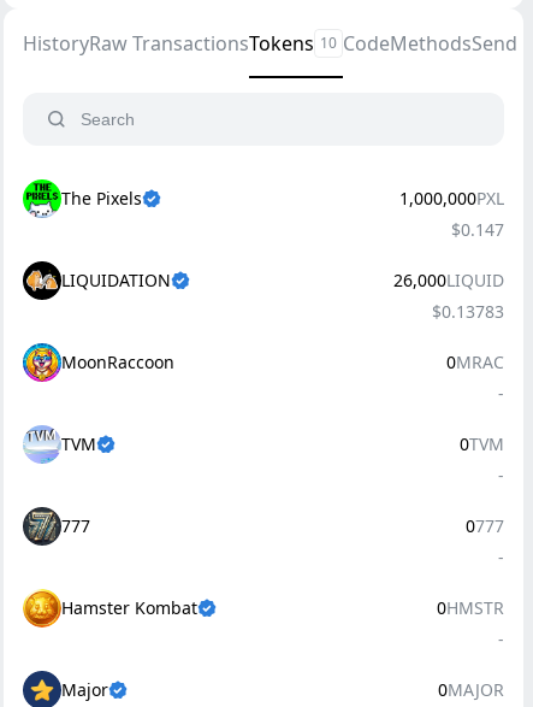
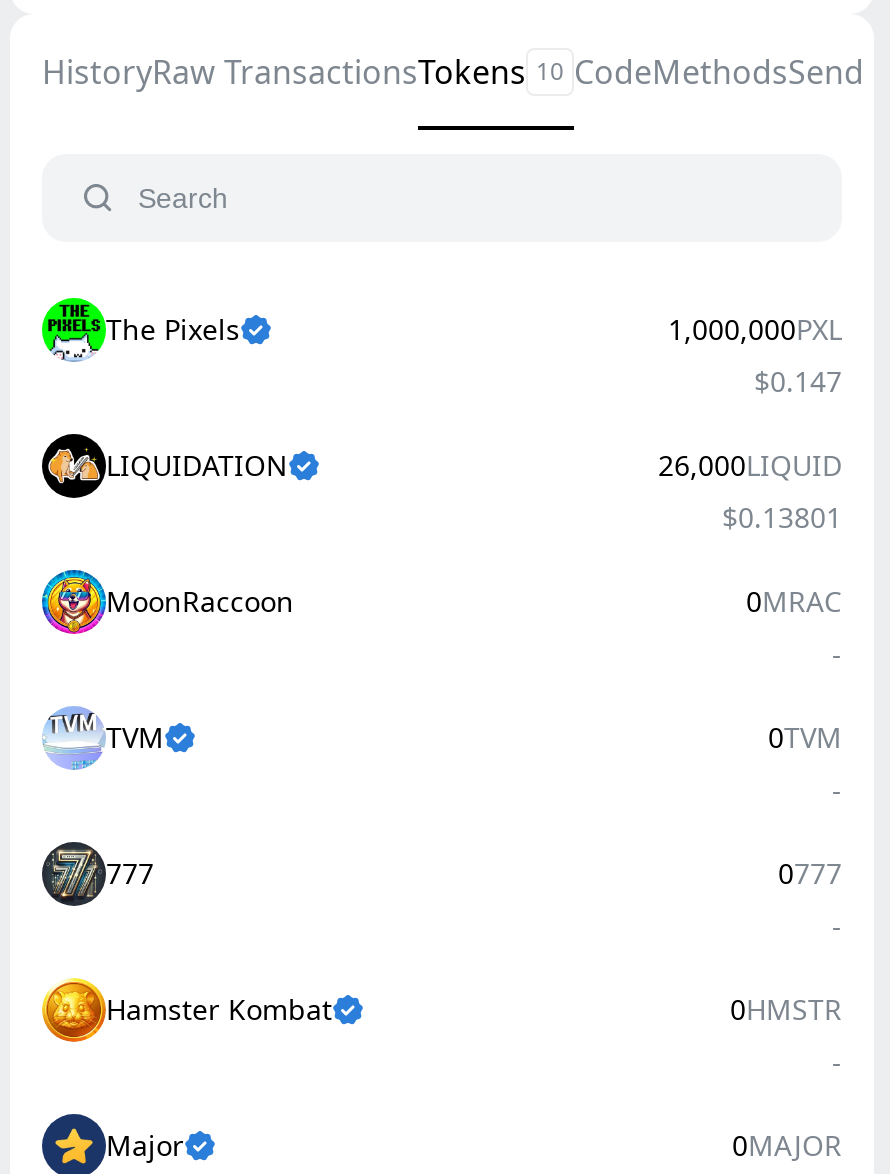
- $0.13783
+ $0.13801
